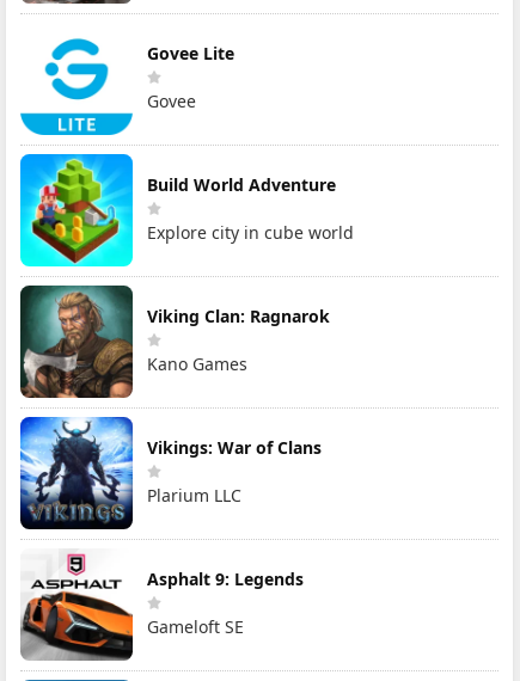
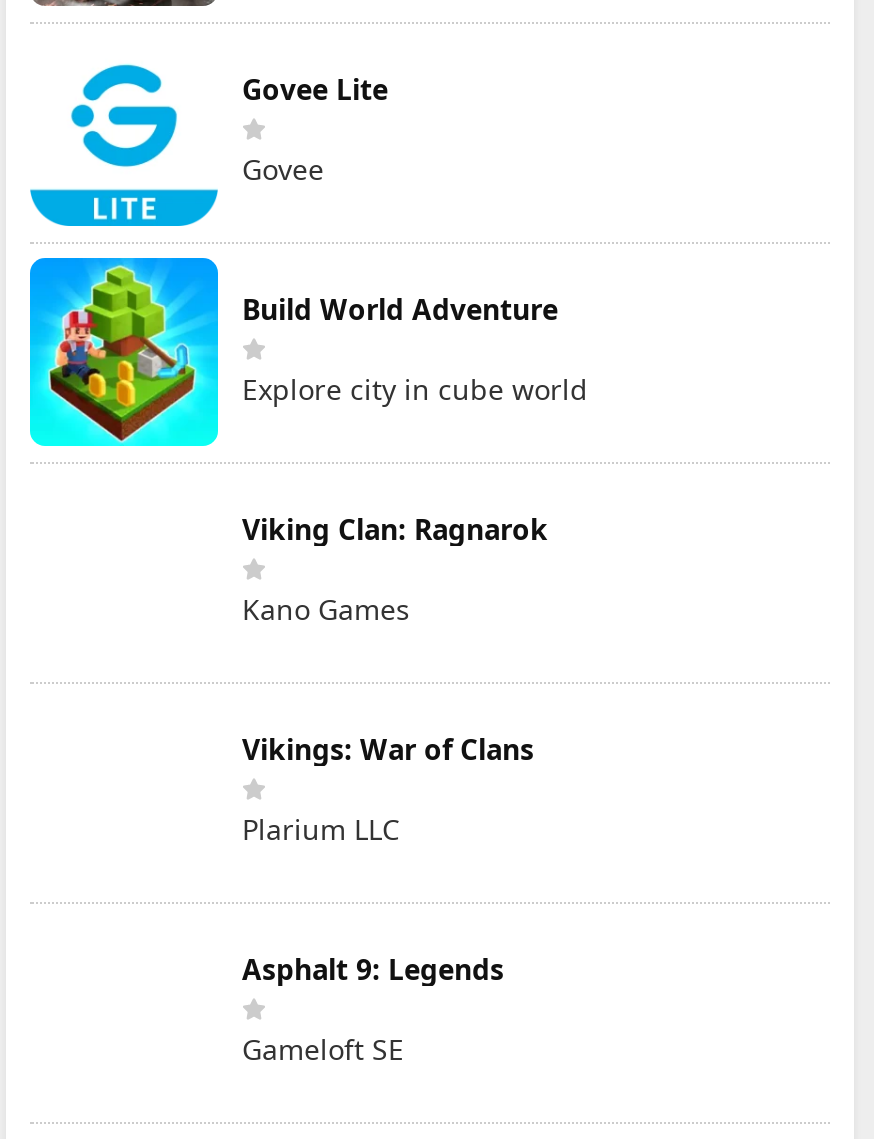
- [image]

- [image]

- [image]
